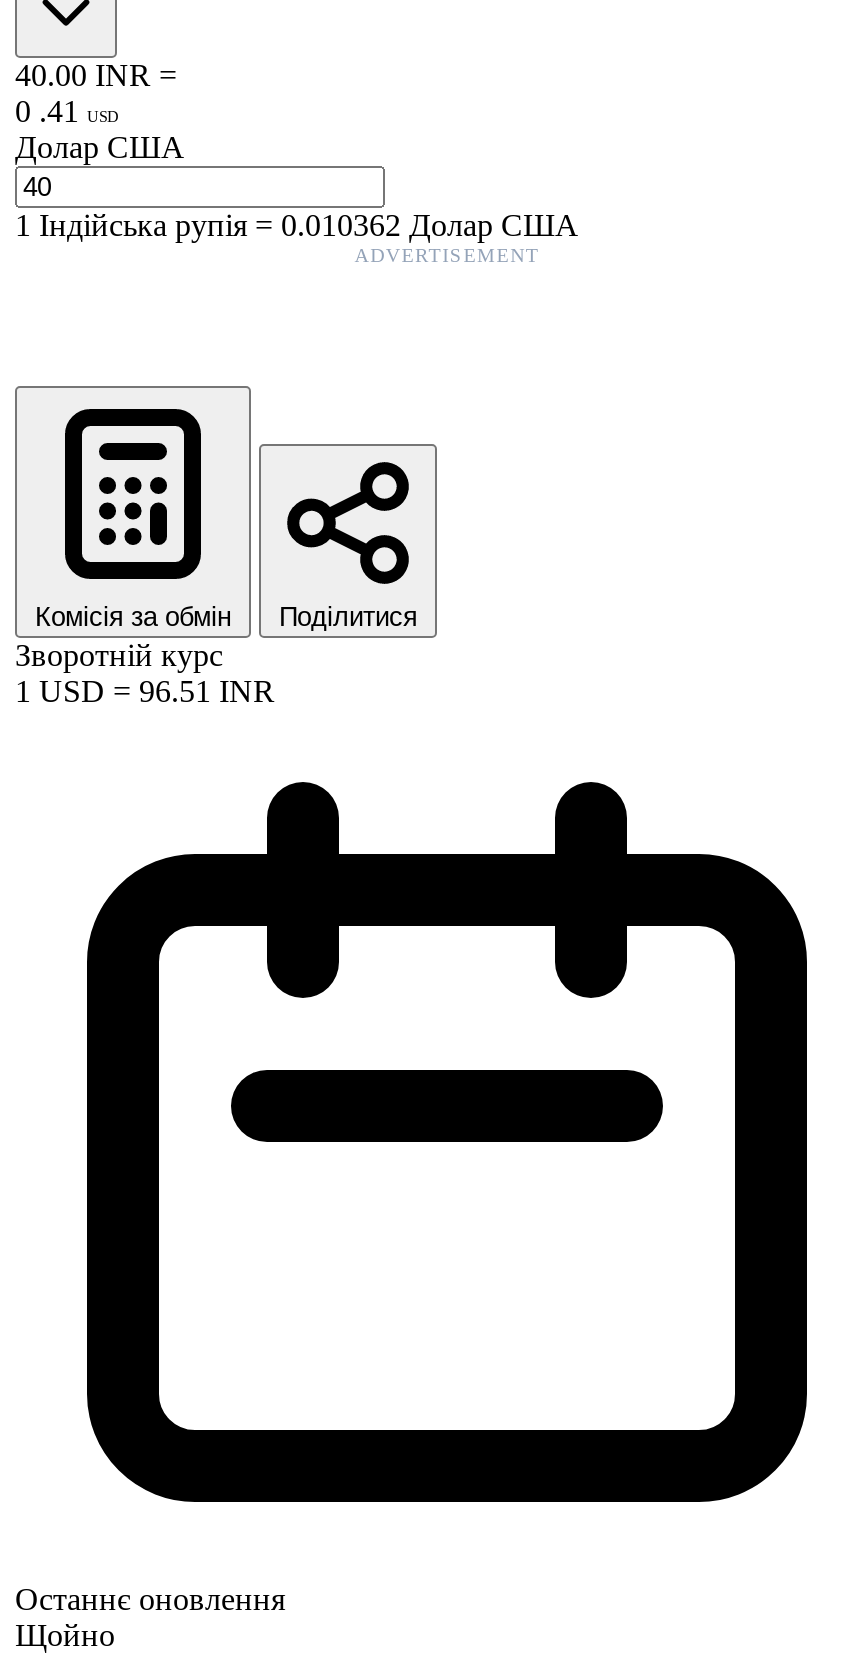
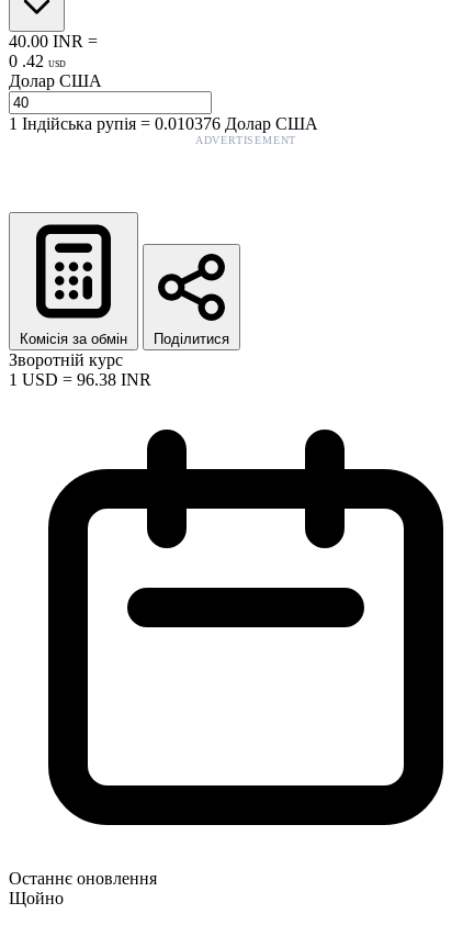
- 0 . 41 USD
+ 0 . 42 USD

- 1Індійська рупія=0.010362 Долар США
+ 1Індійська рупія=0.010376 Долар США

- 1 USD = 96.51 INR
+ 1 USD = 96.38 INR
